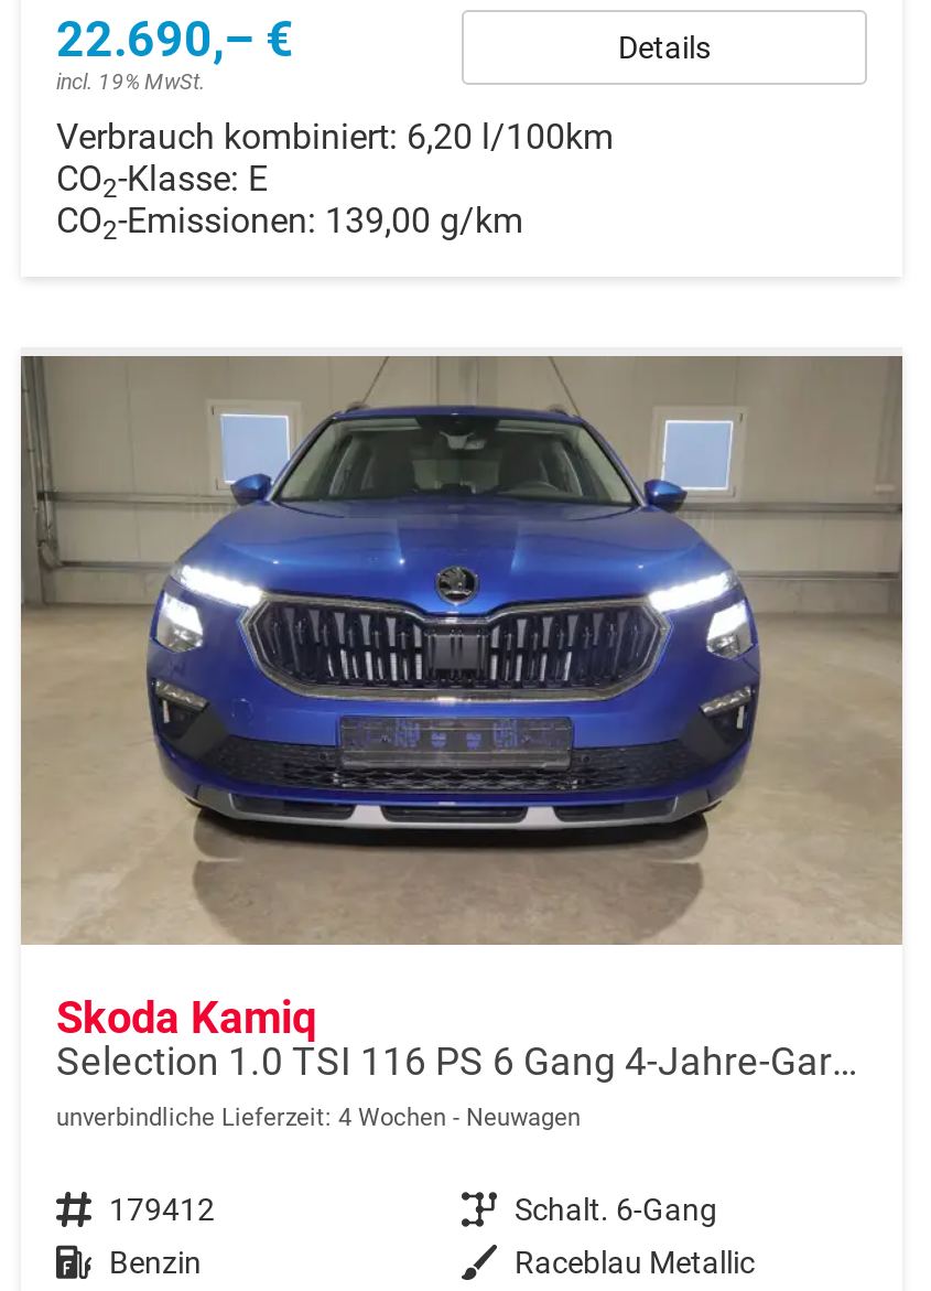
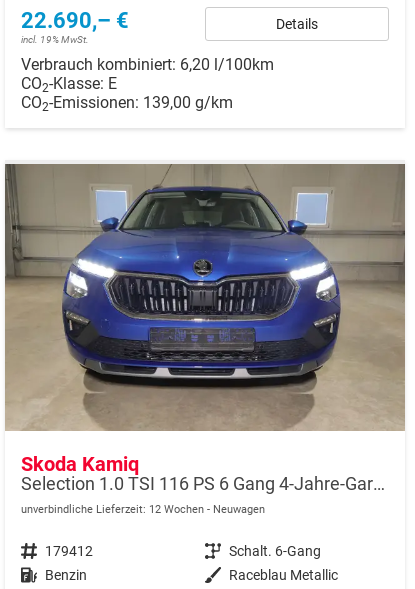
- unverbindliche Lieferzeit: 4 Wochen Neuwagen
+ unverbindliche Lieferzeit: 12 Wochen Neuwagen
